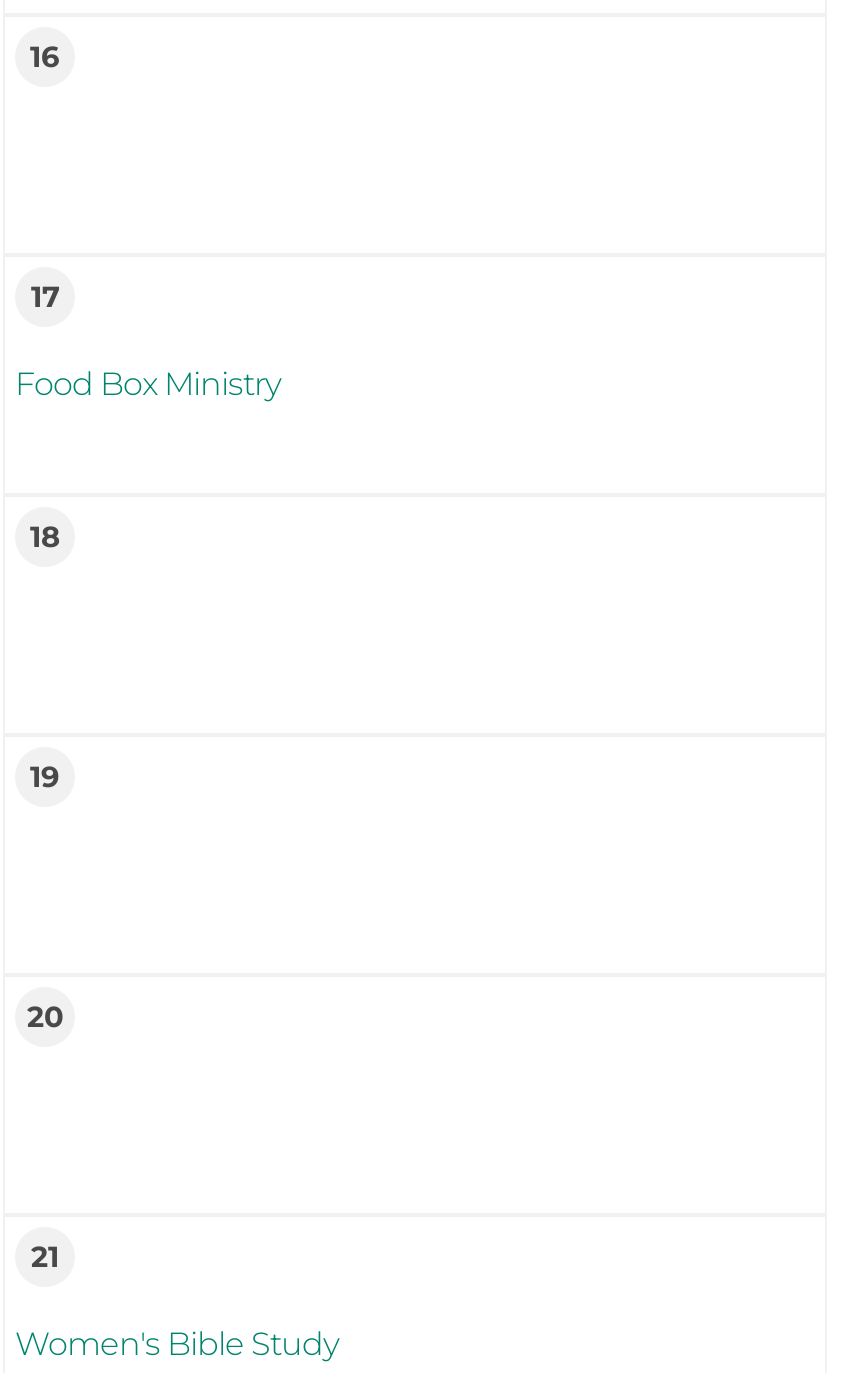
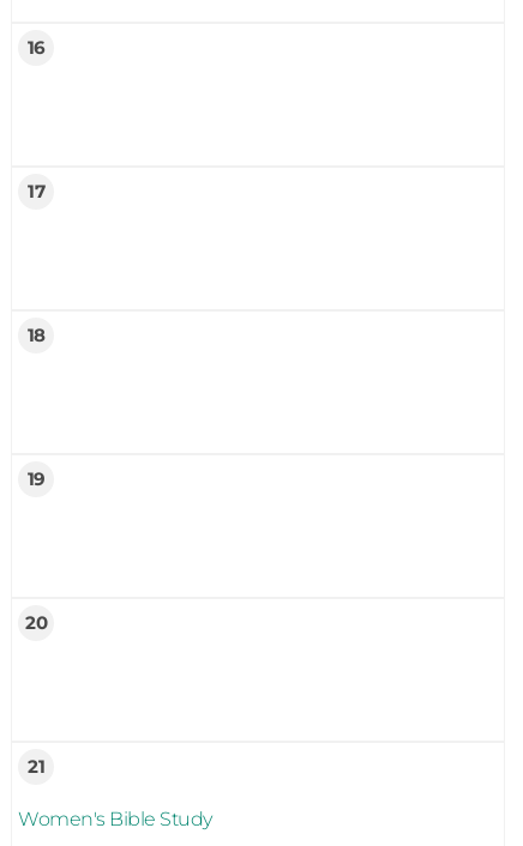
- Food Box Ministry
